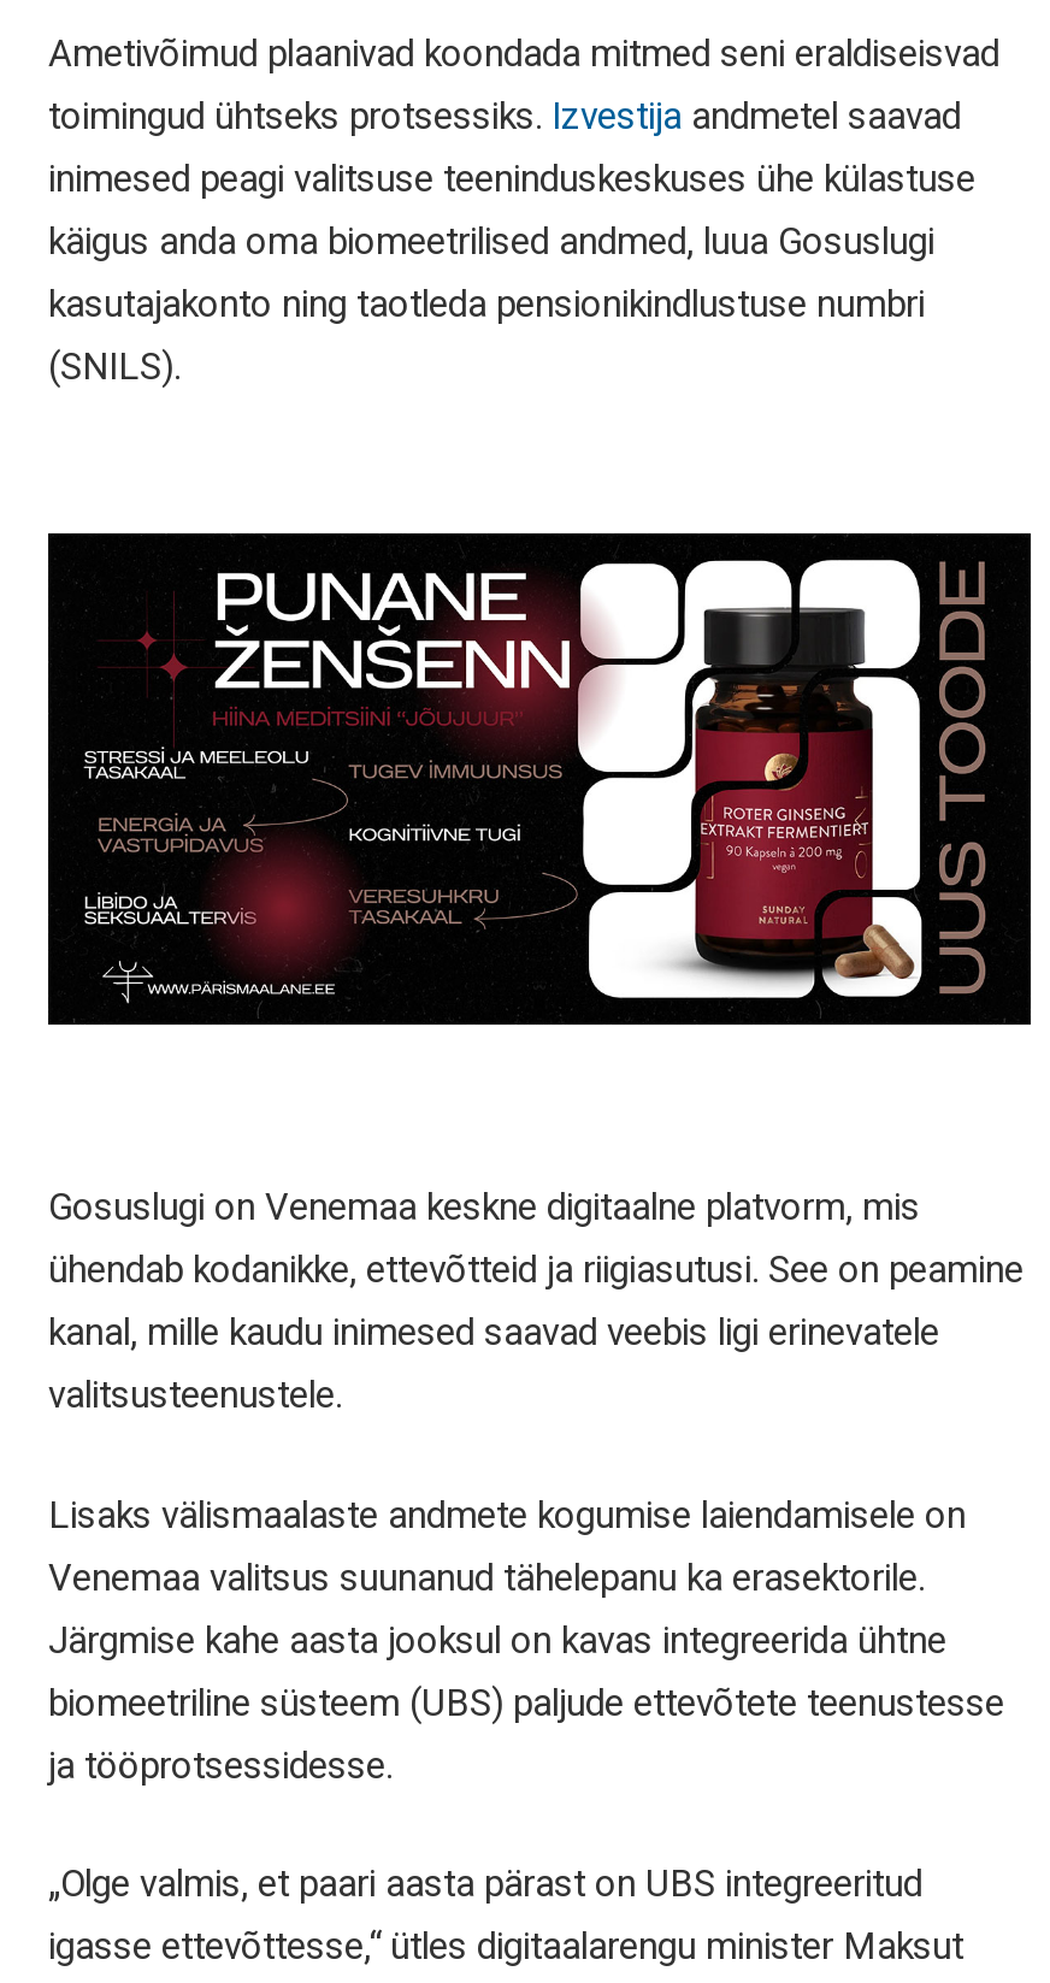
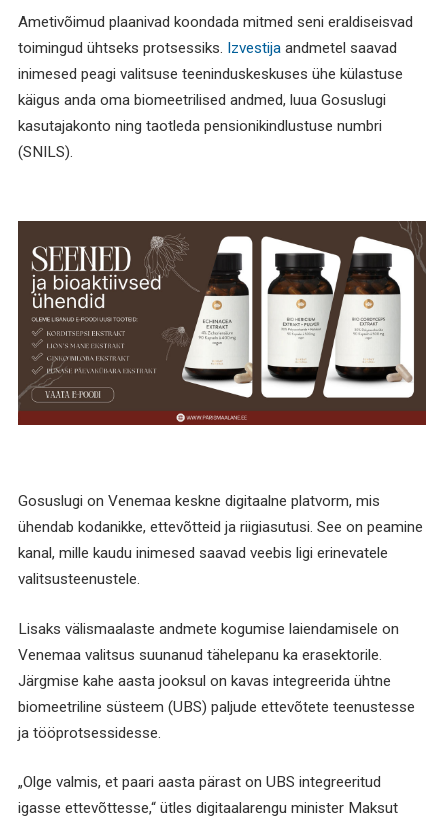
- [image]
+ [image]
